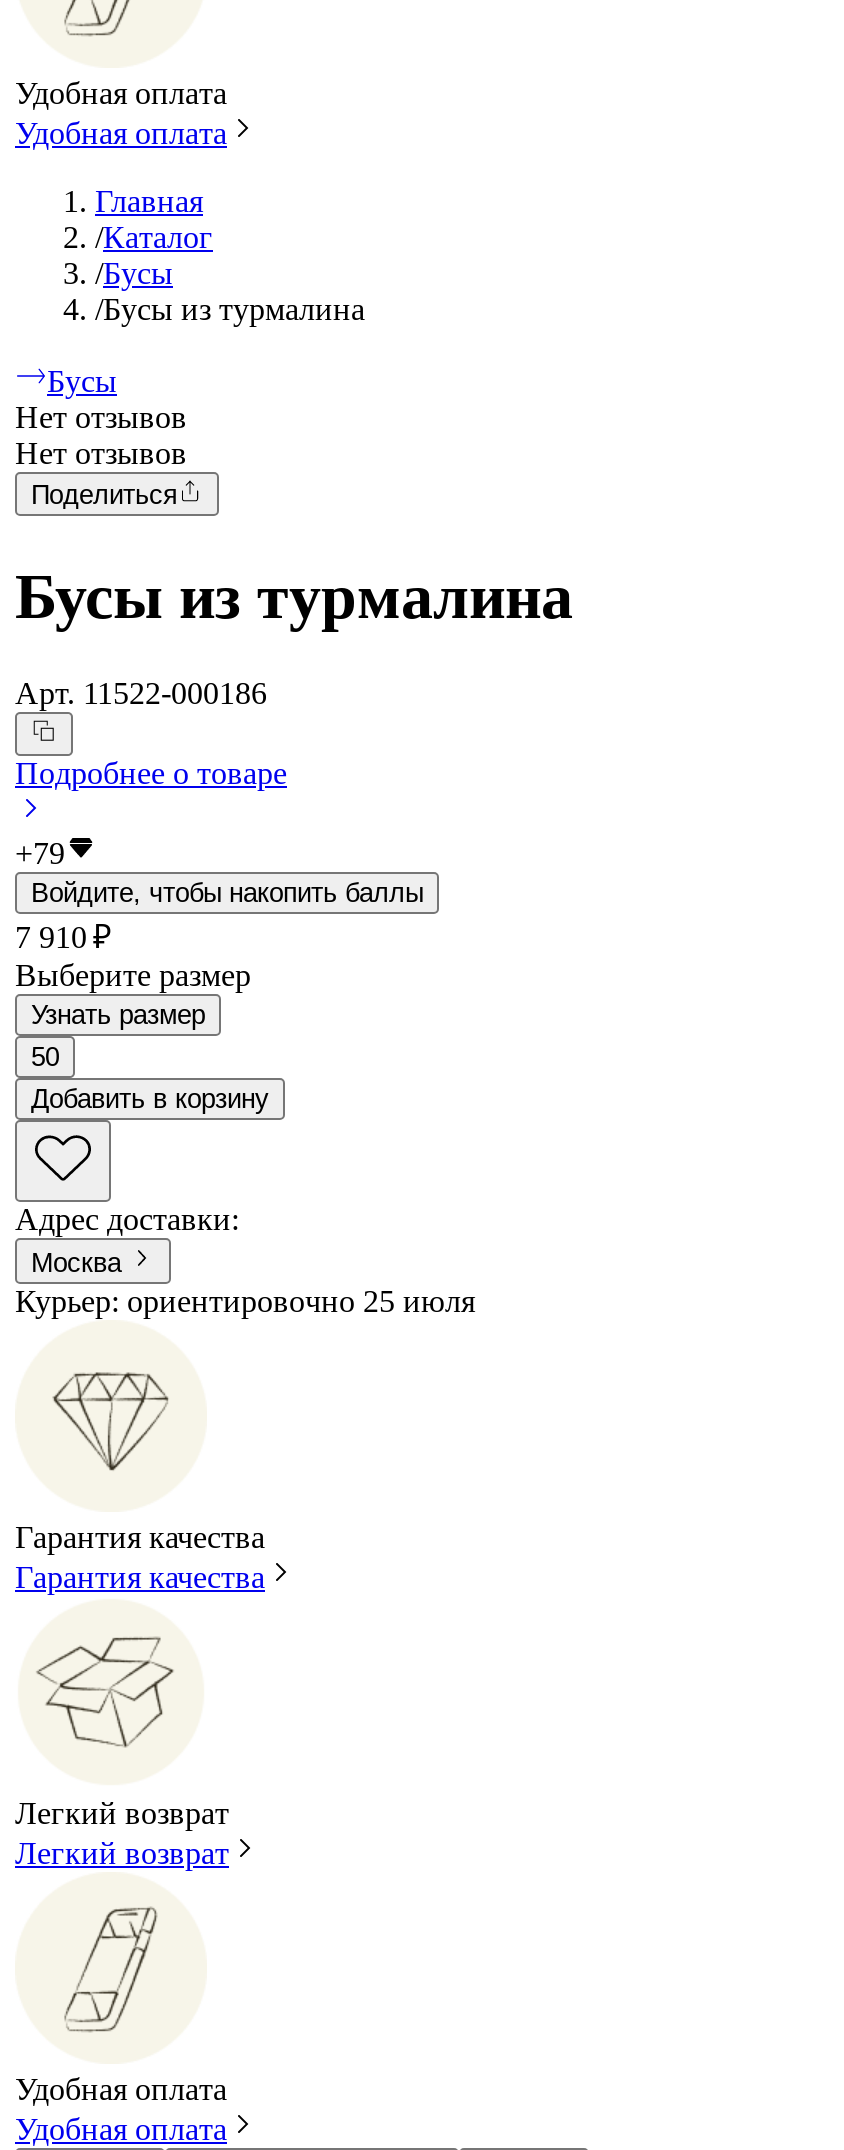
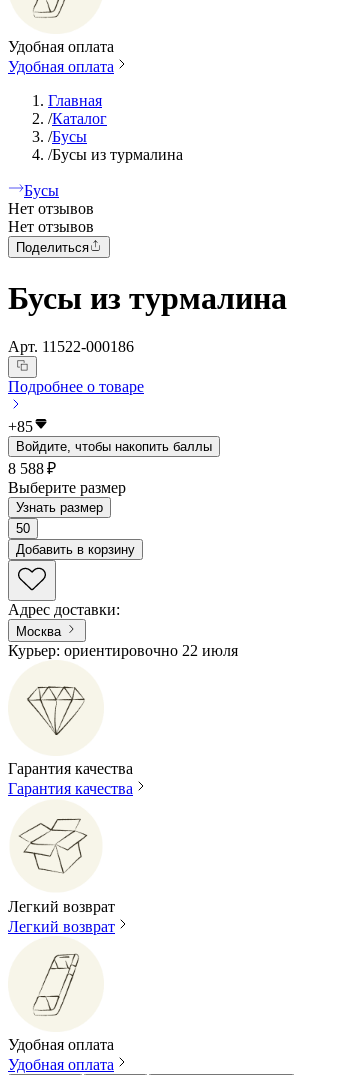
- +79
+ +85

- 7 910 ₽
+ 8 588 ₽

- Курьер: ориентировочно 25 июля
+ Курьер: ориентировочно 22 июля
